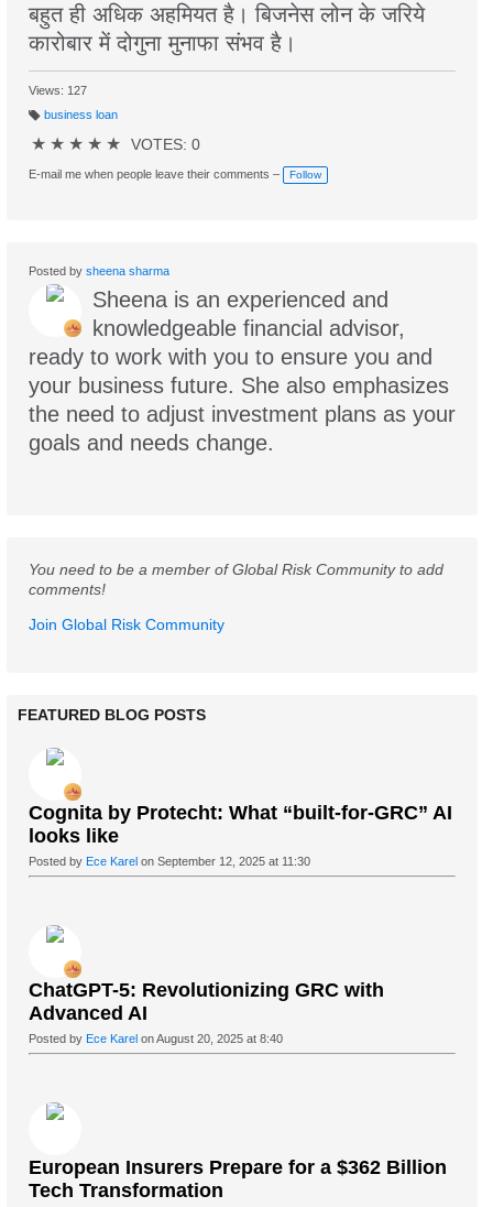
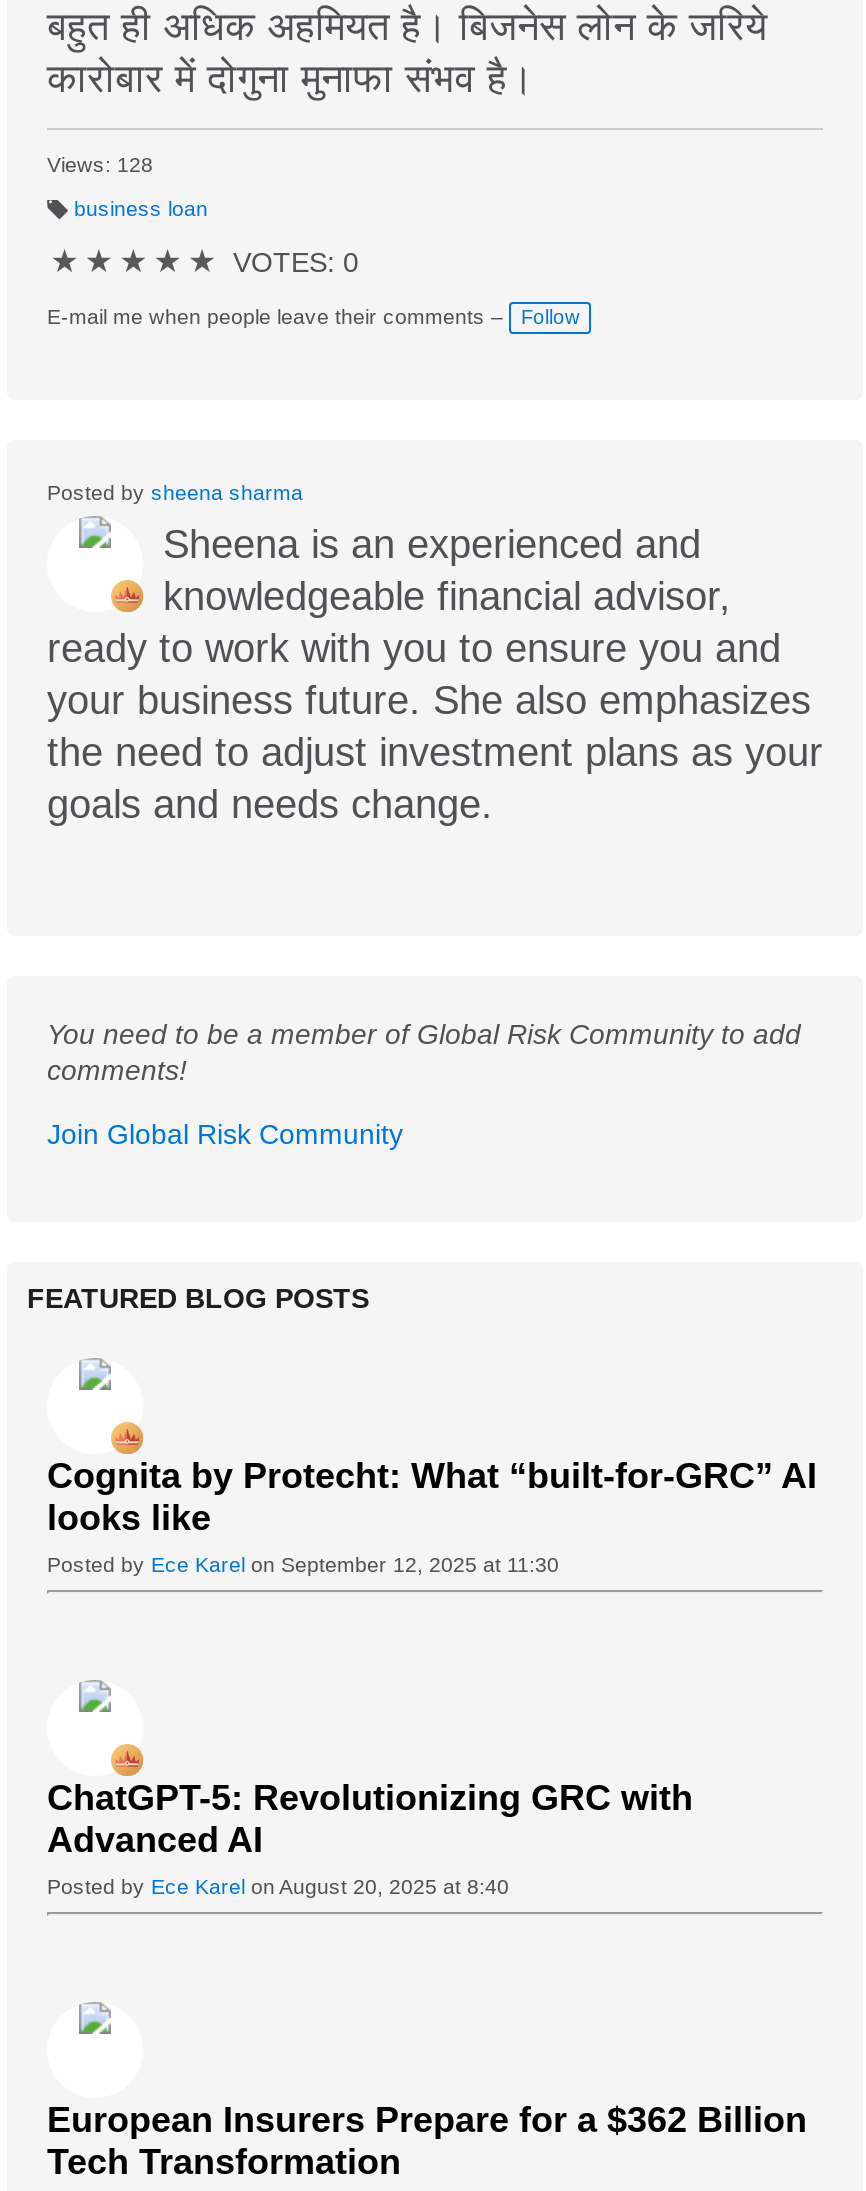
- Views: 127
+ Views: 128
